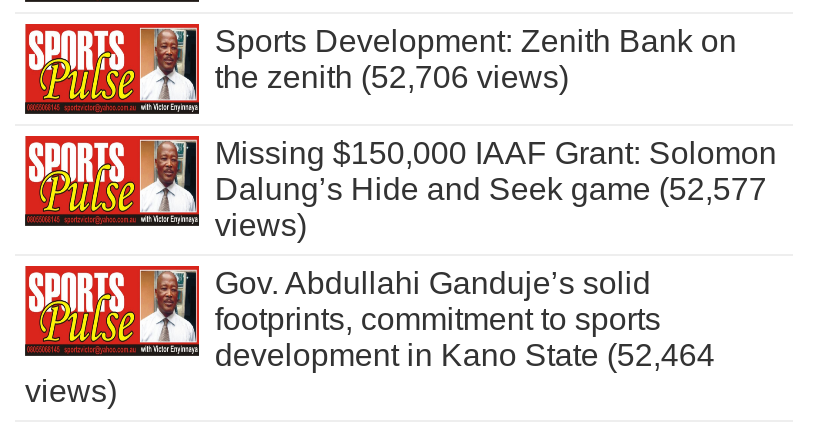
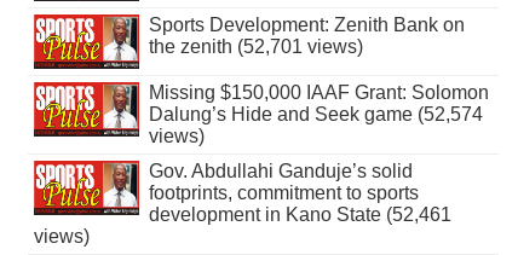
- the zenith (52,706 views)
+ the zenith (52,701 views)

- Dalung’s Hide and Seek game (52,577
+ Dalung’s Hide and Seek game (52,574

- development in Kano State (52,464
+ development in Kano State (52,461
